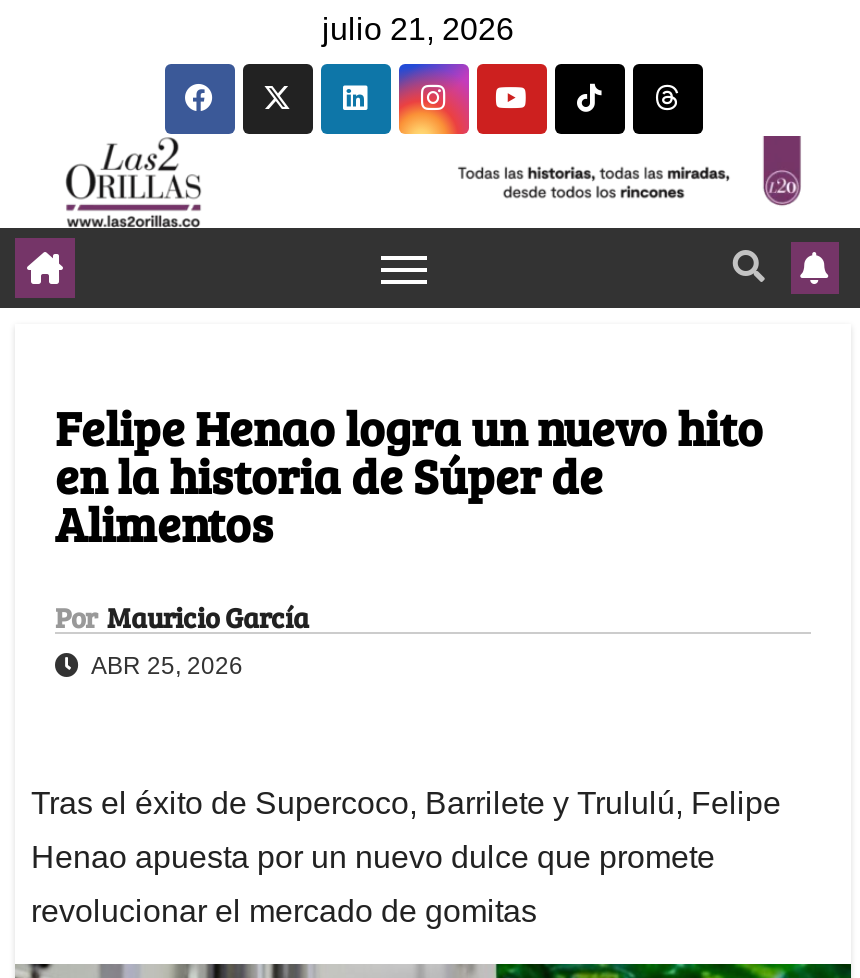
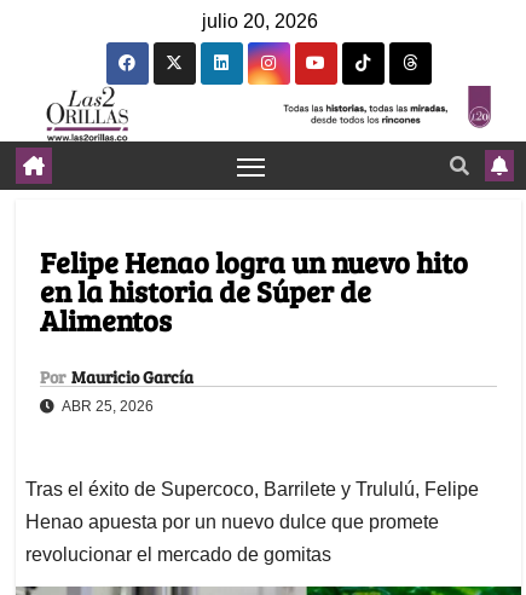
- julio 21, 2026
+ julio 20, 2026
